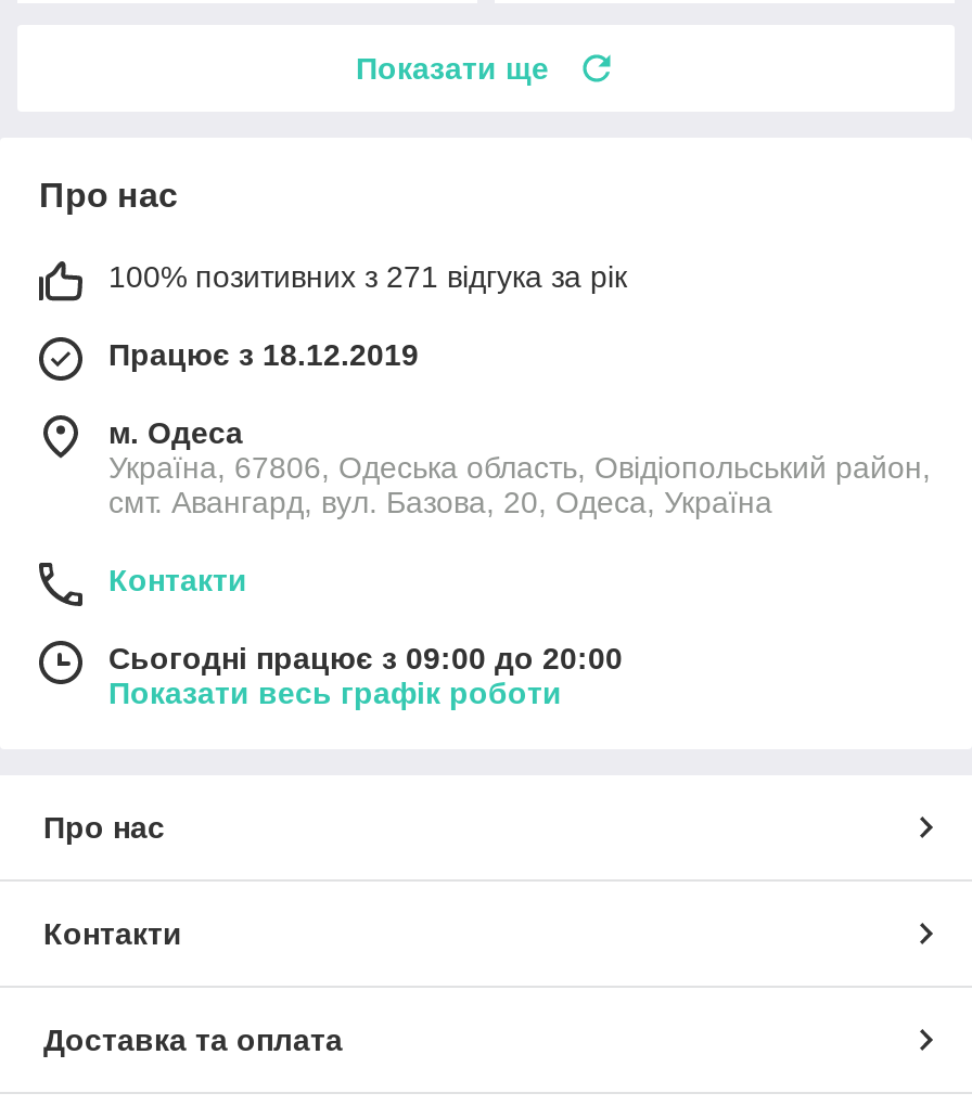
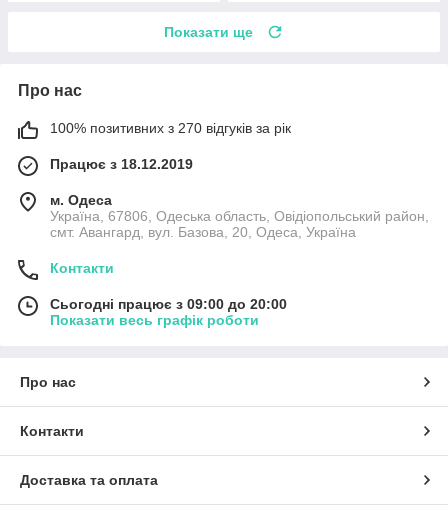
- 100% позитивних з 271 відгука за рік
+ 100% позитивних з 270 відгуків за рік
